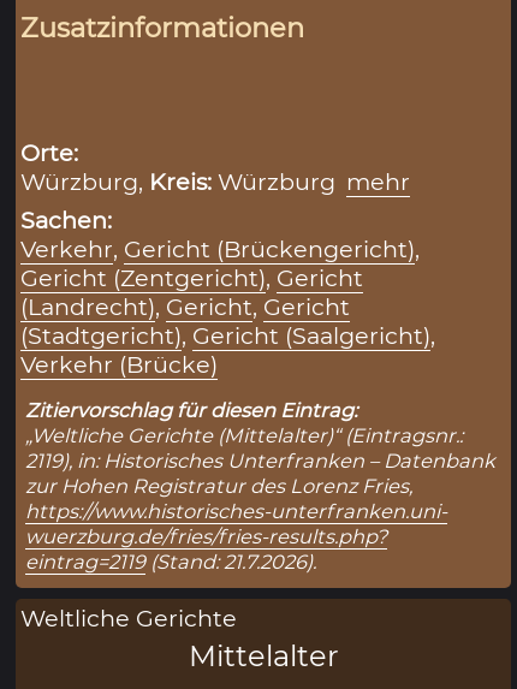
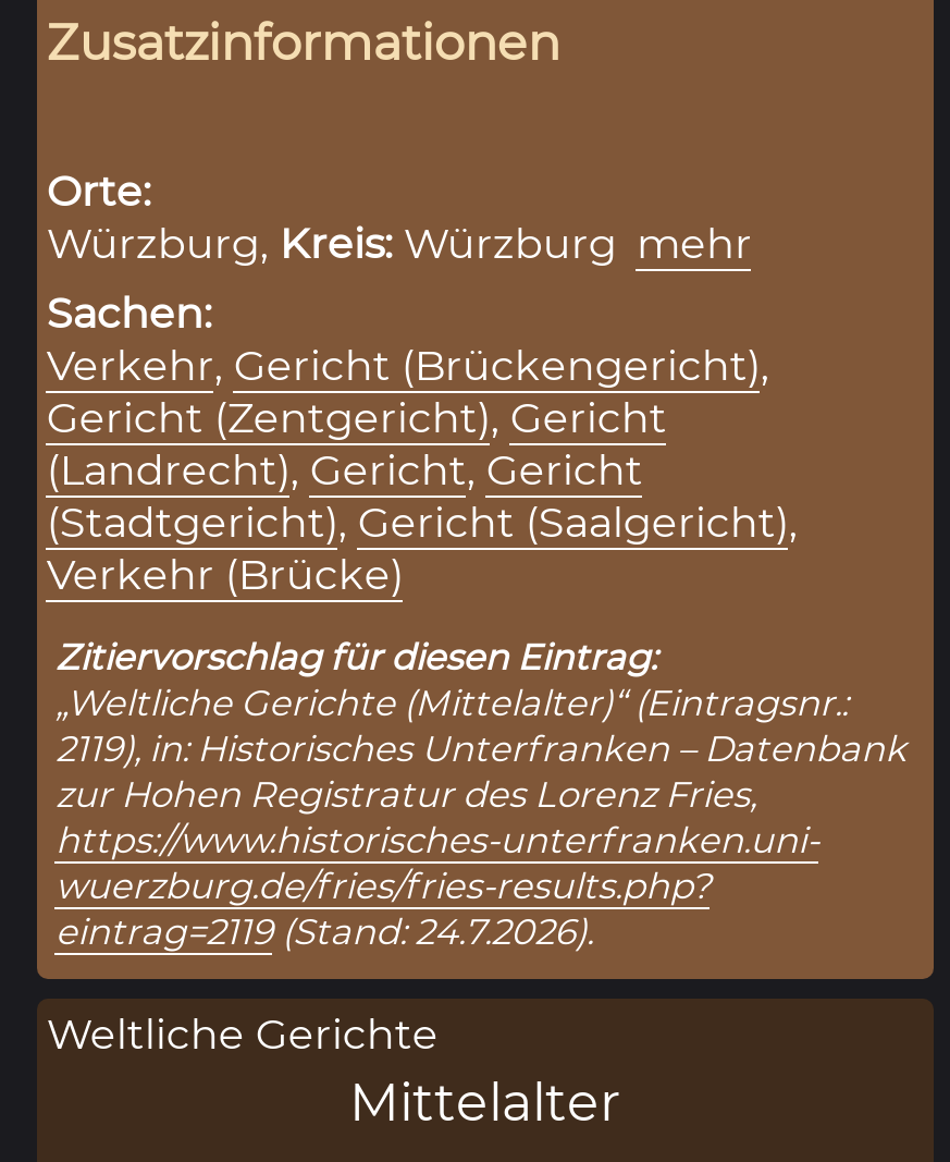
- eintrag=2119(Stand: 21.7.2026).
+ eintrag=2119(Stand: 24.7.2026).
